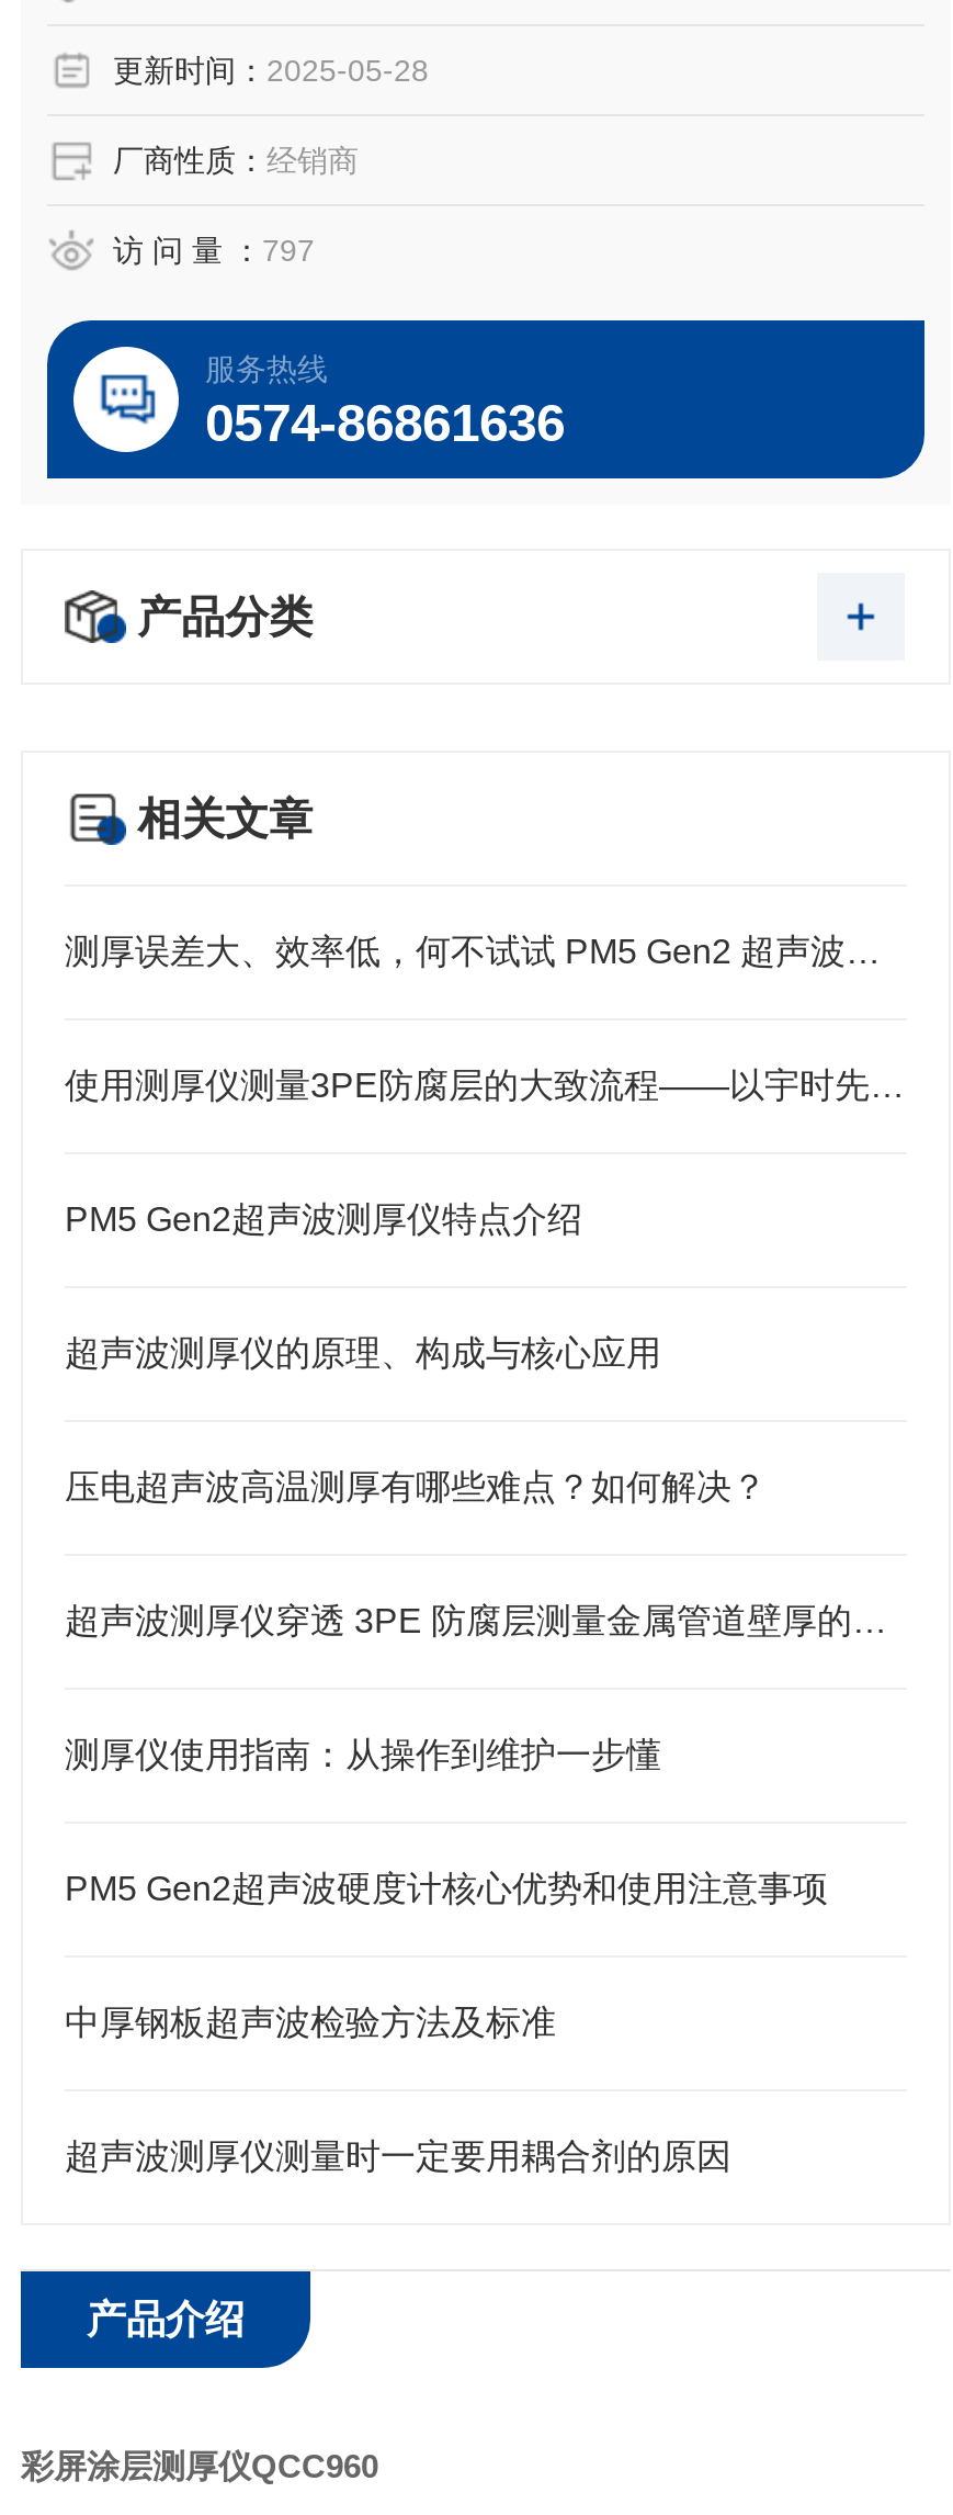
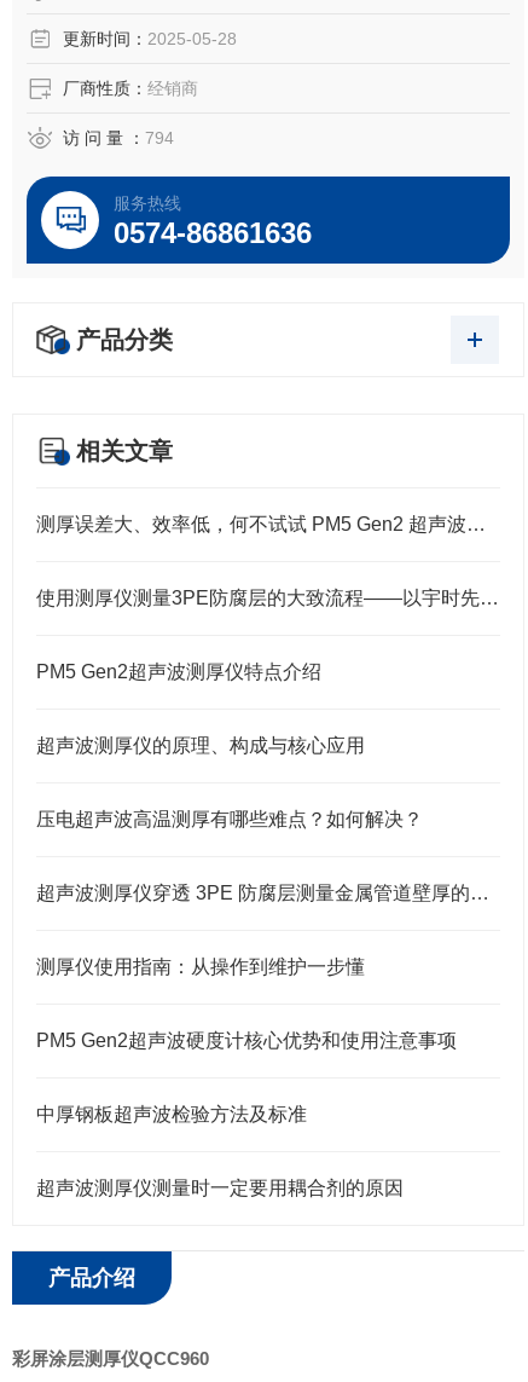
- 访 问 量 ：797
+ 访 问 量 ：794
